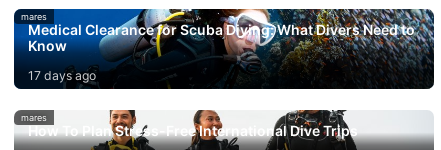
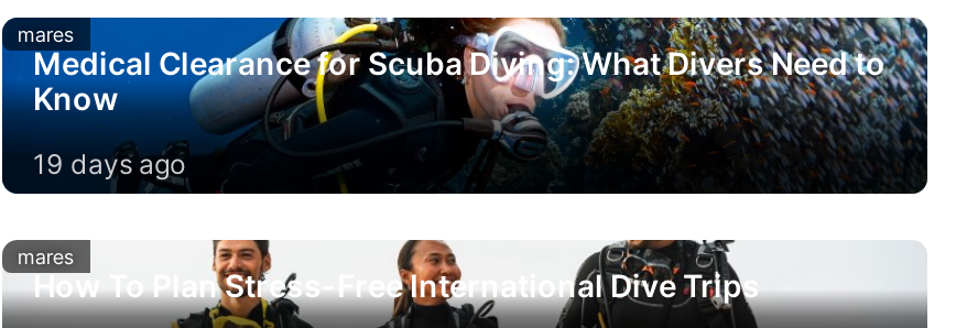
- 17 days ago
+ 19 days ago
